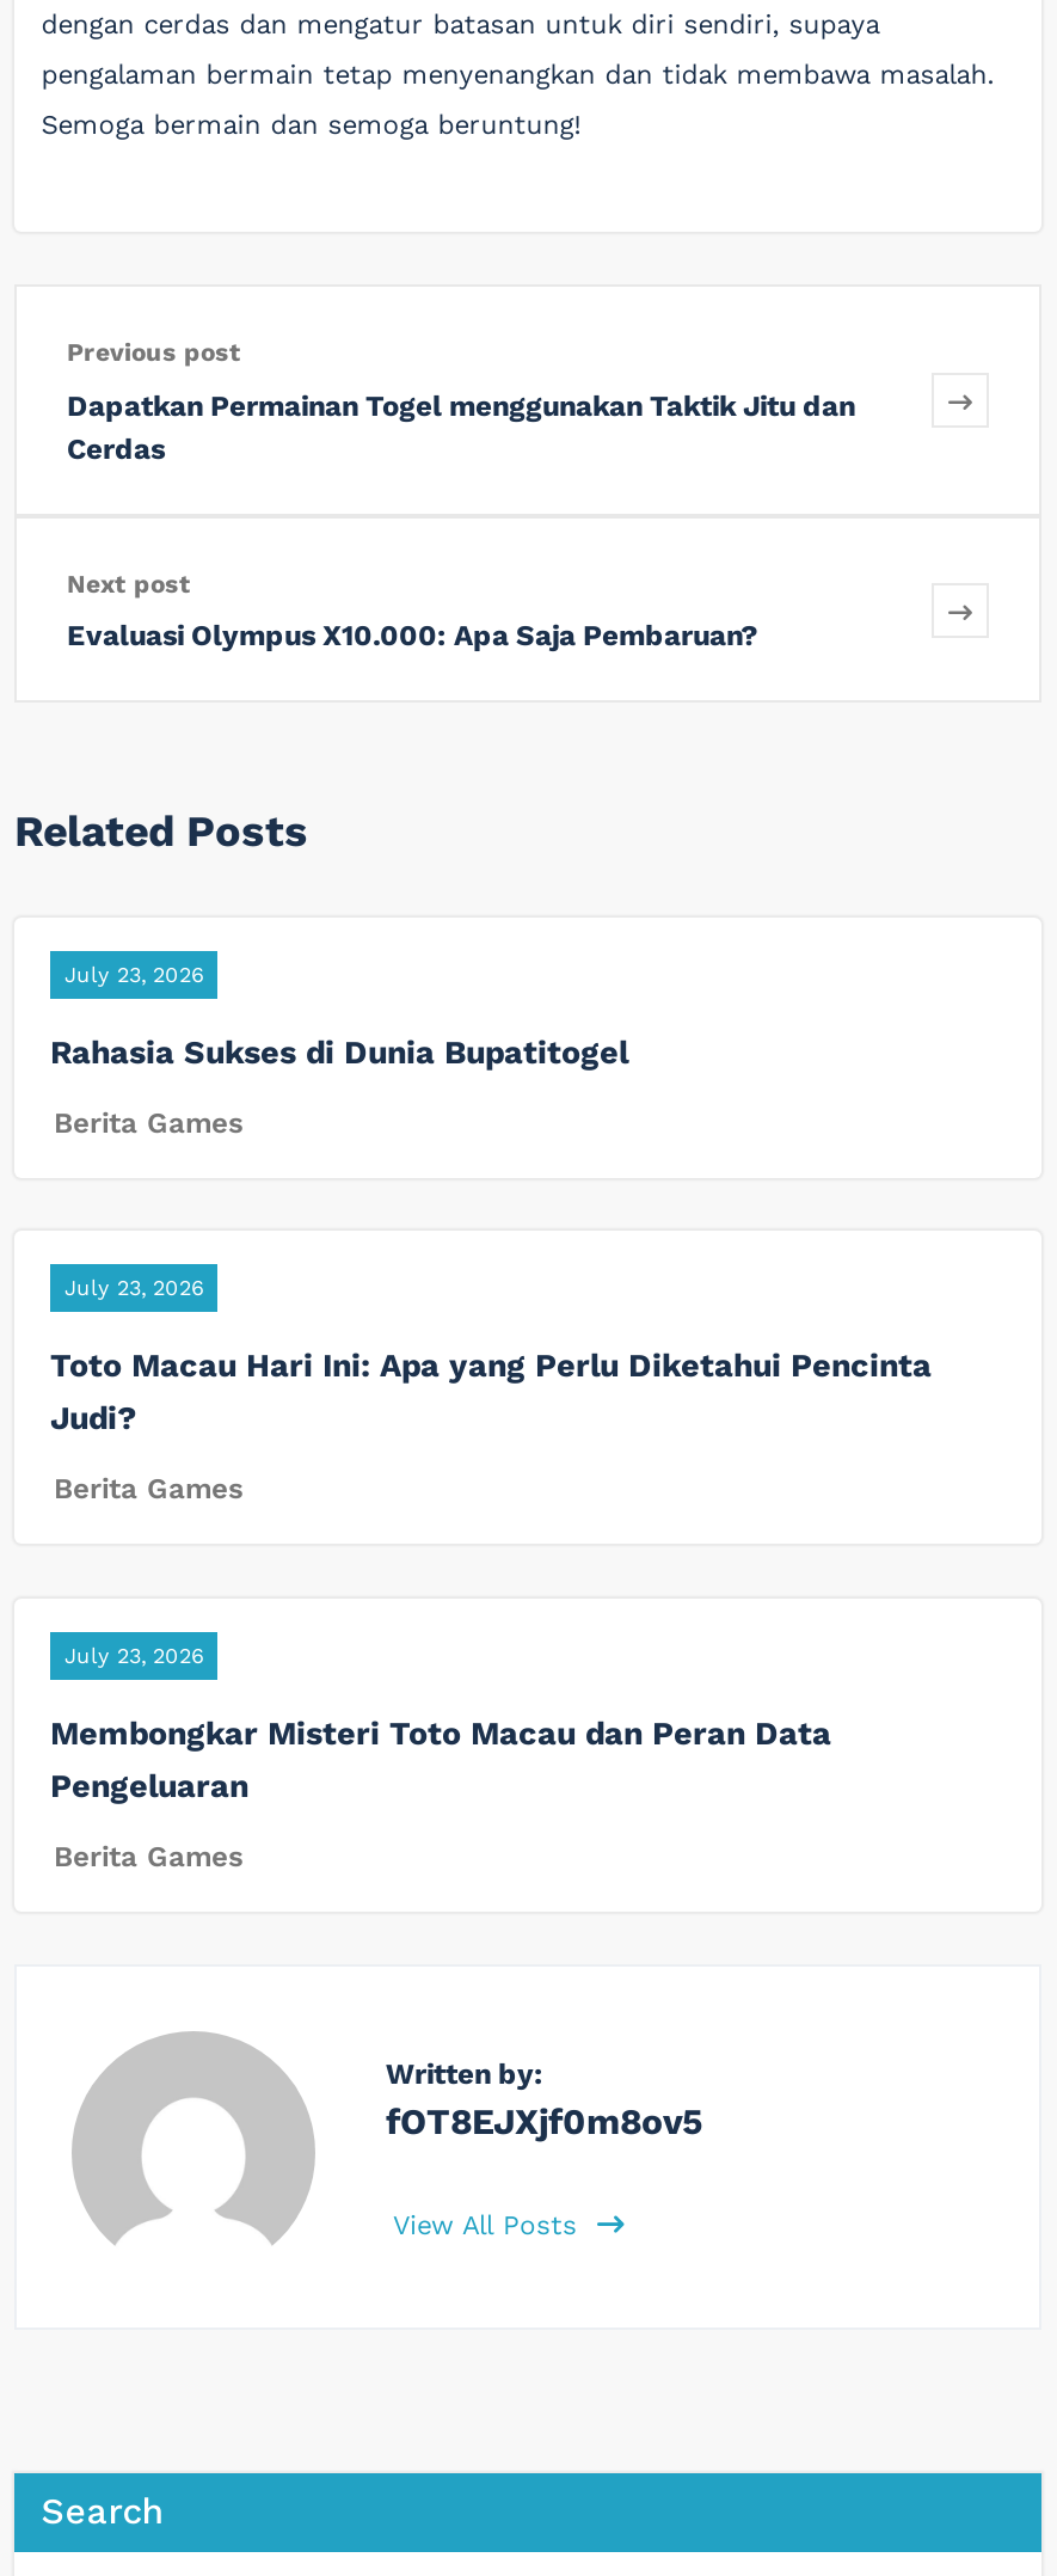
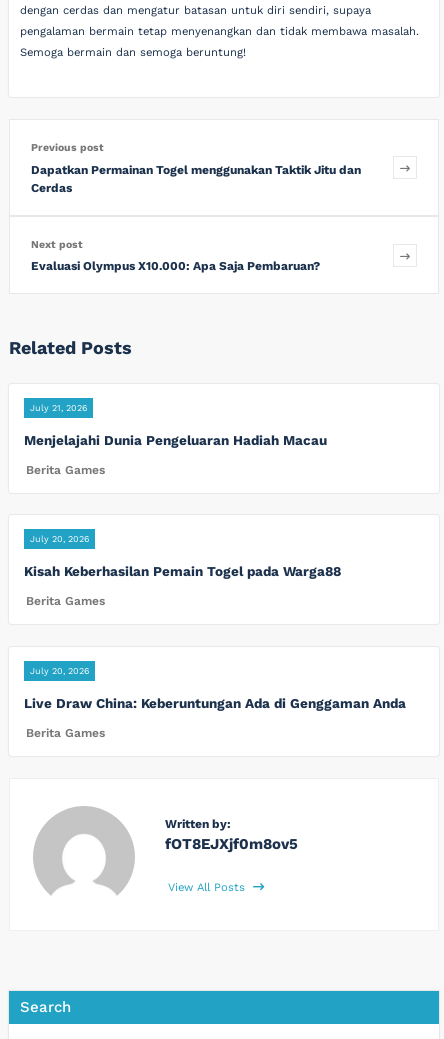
- July 23, 2026
+ July 21, 2026

- Rahasia Sukses di Dunia Bupatitogel
+ Menjelajahi Dunia Pengeluaran Hadiah Macau

- July 23, 2026
+ July 20, 2026

- Toto Macau Hari Ini: Apa yang Perlu Diketahui Pencinta
- Judi?
+ Kisah Keberhasilan Pemain Togel pada Warga88

- July 23, 2026
+ July 20, 2026

- Membongkar Misteri Toto Macau dan Peran Data
- Pengeluaran
+ Live Draw China: Keberuntungan Ada di Genggaman Anda
